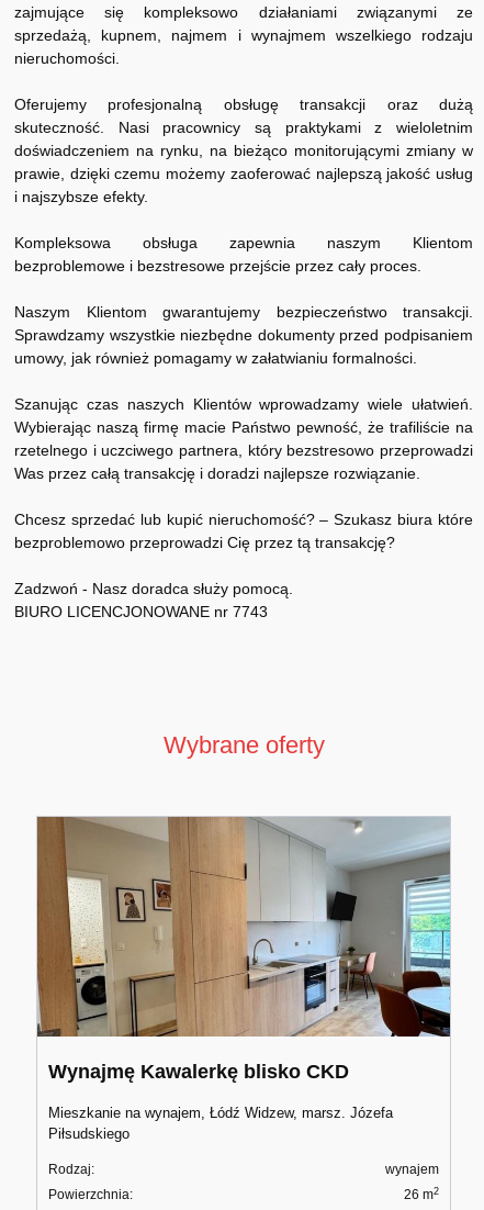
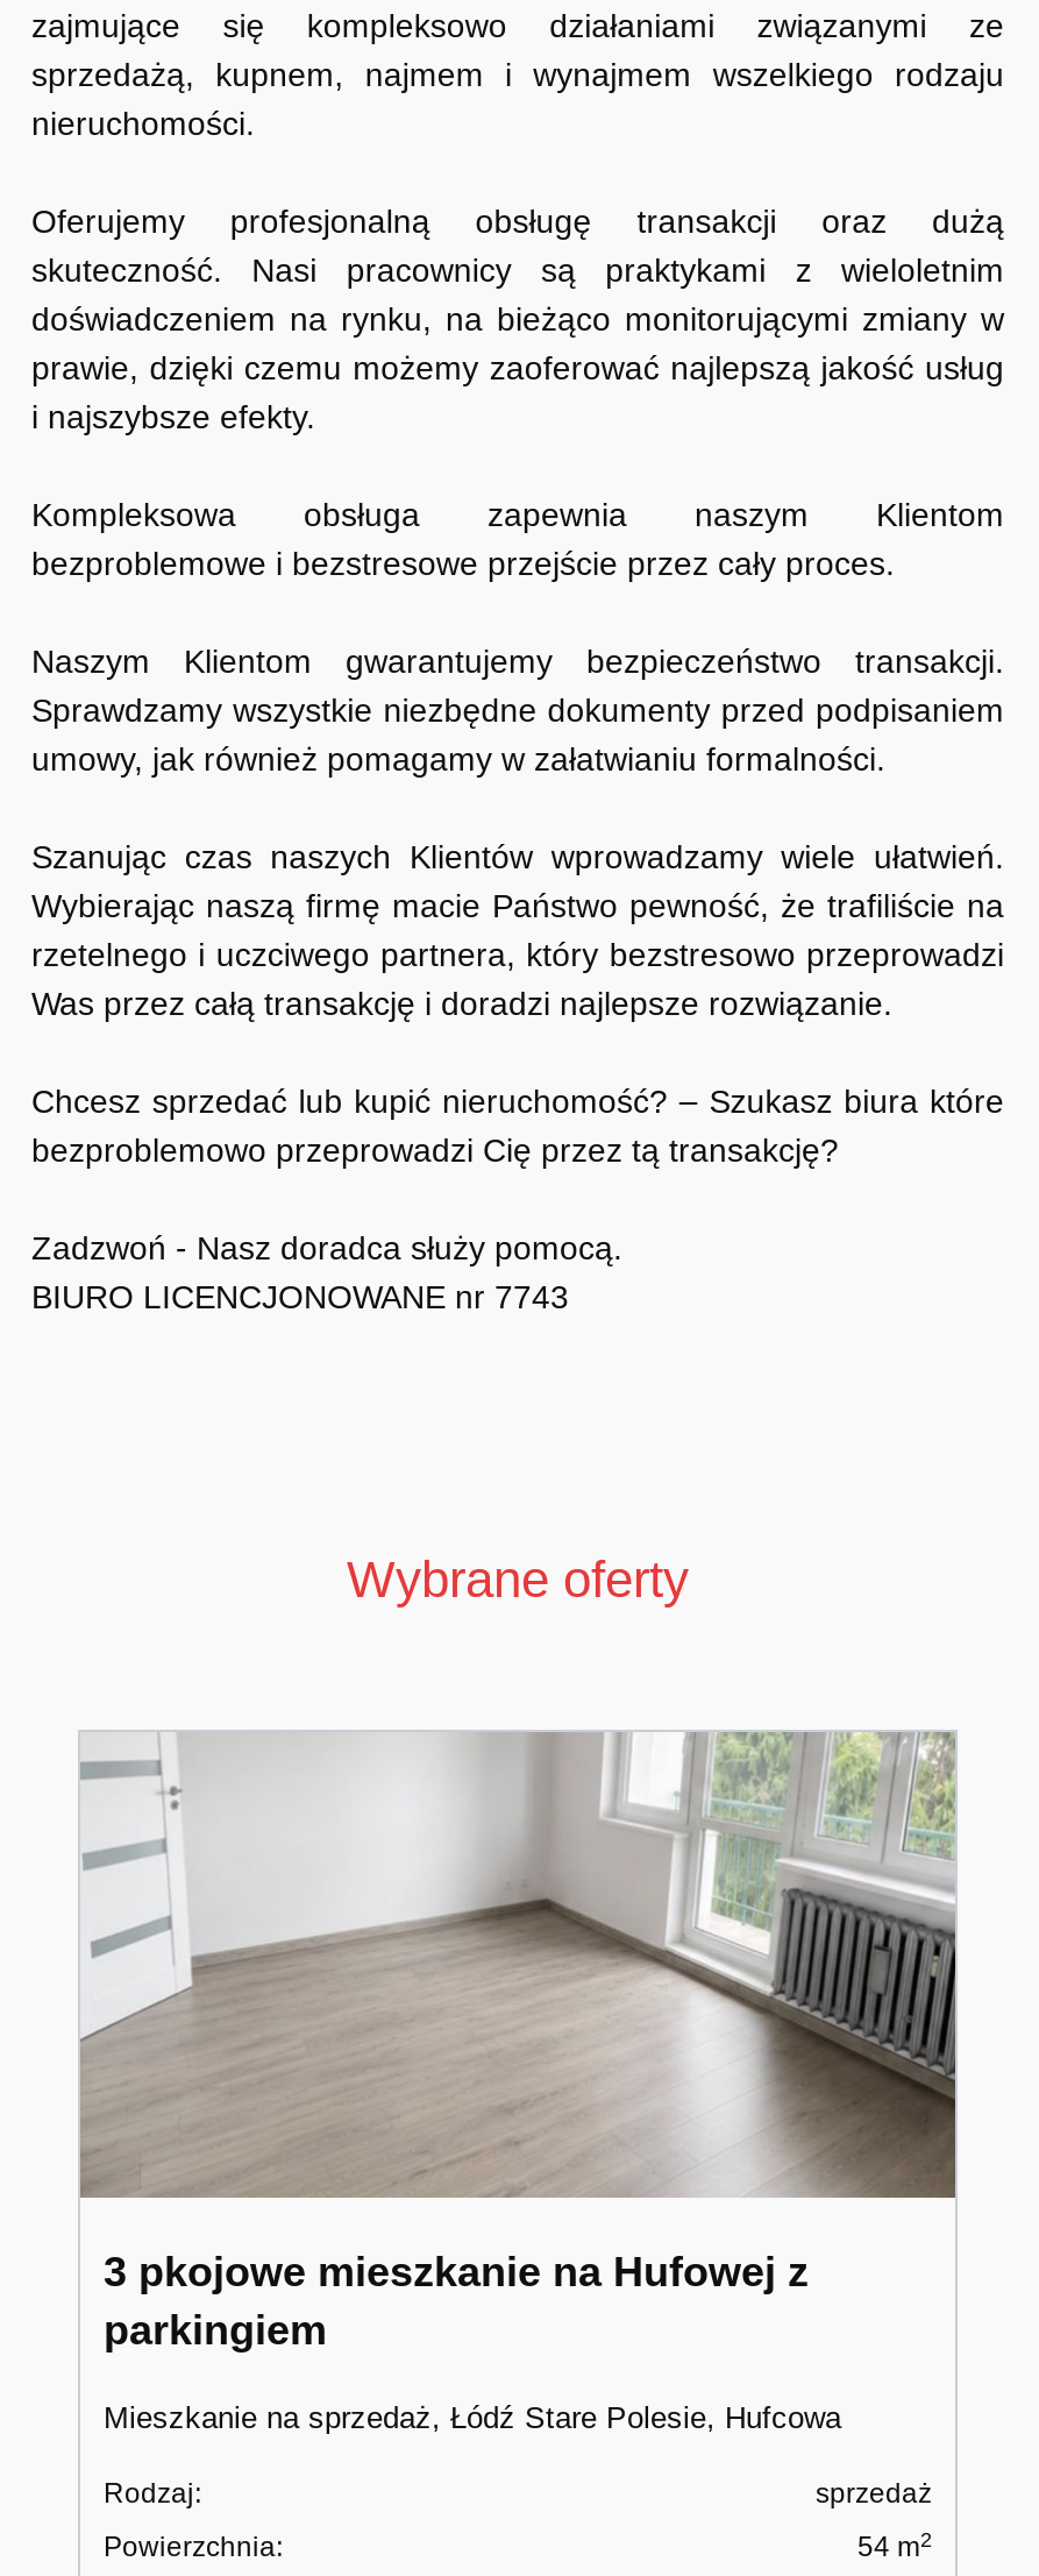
- [image]
- Wynajmę Kawalerkę blisko CKD
+ [image]
+ 3 pkojowe mieszkanie na Hufowej z
+ parkingiem

- Mieszkanie na wynajem, Łódź Widzew, marsz. Józefa
- Piłsudskiego
+ Mieszkanie na sprzedaż, Łódź Stare Polesie, Hufcowa

- wynajem
+ sprzedaż

- 26 m2
+ 54 m2
